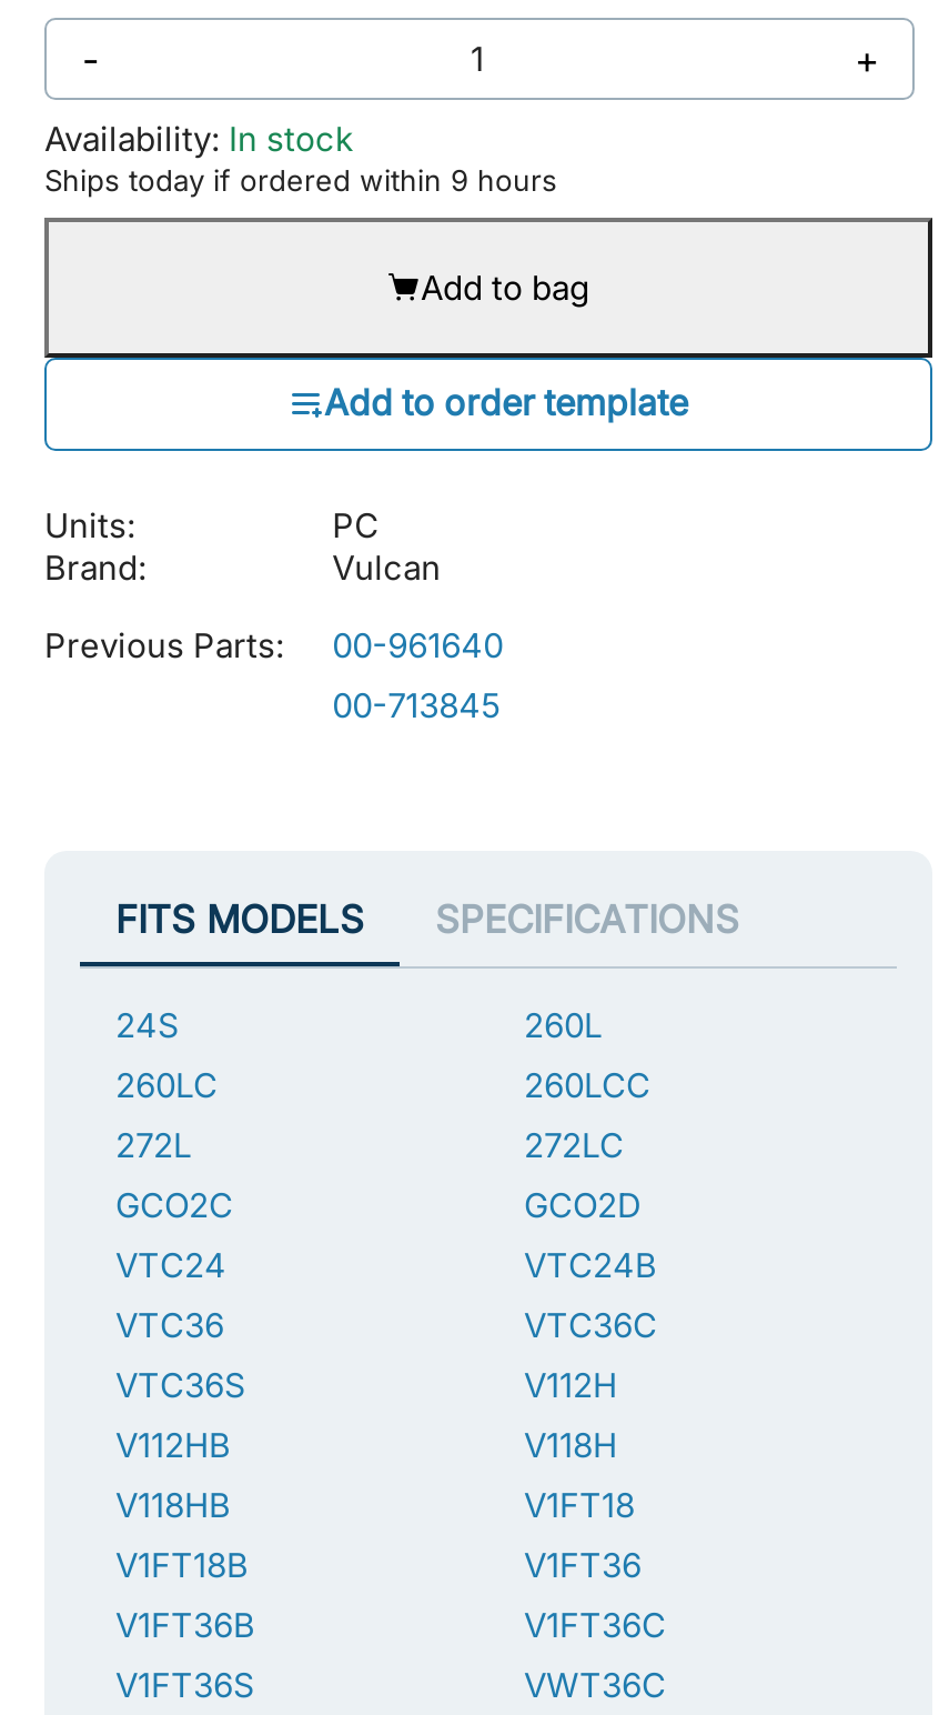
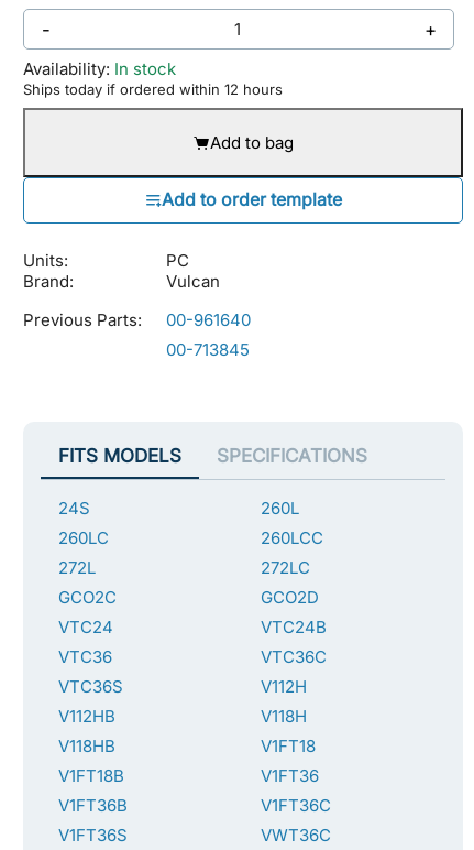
- Ships today if ordered within 9 hours
+ Ships today if ordered within 12 hours
